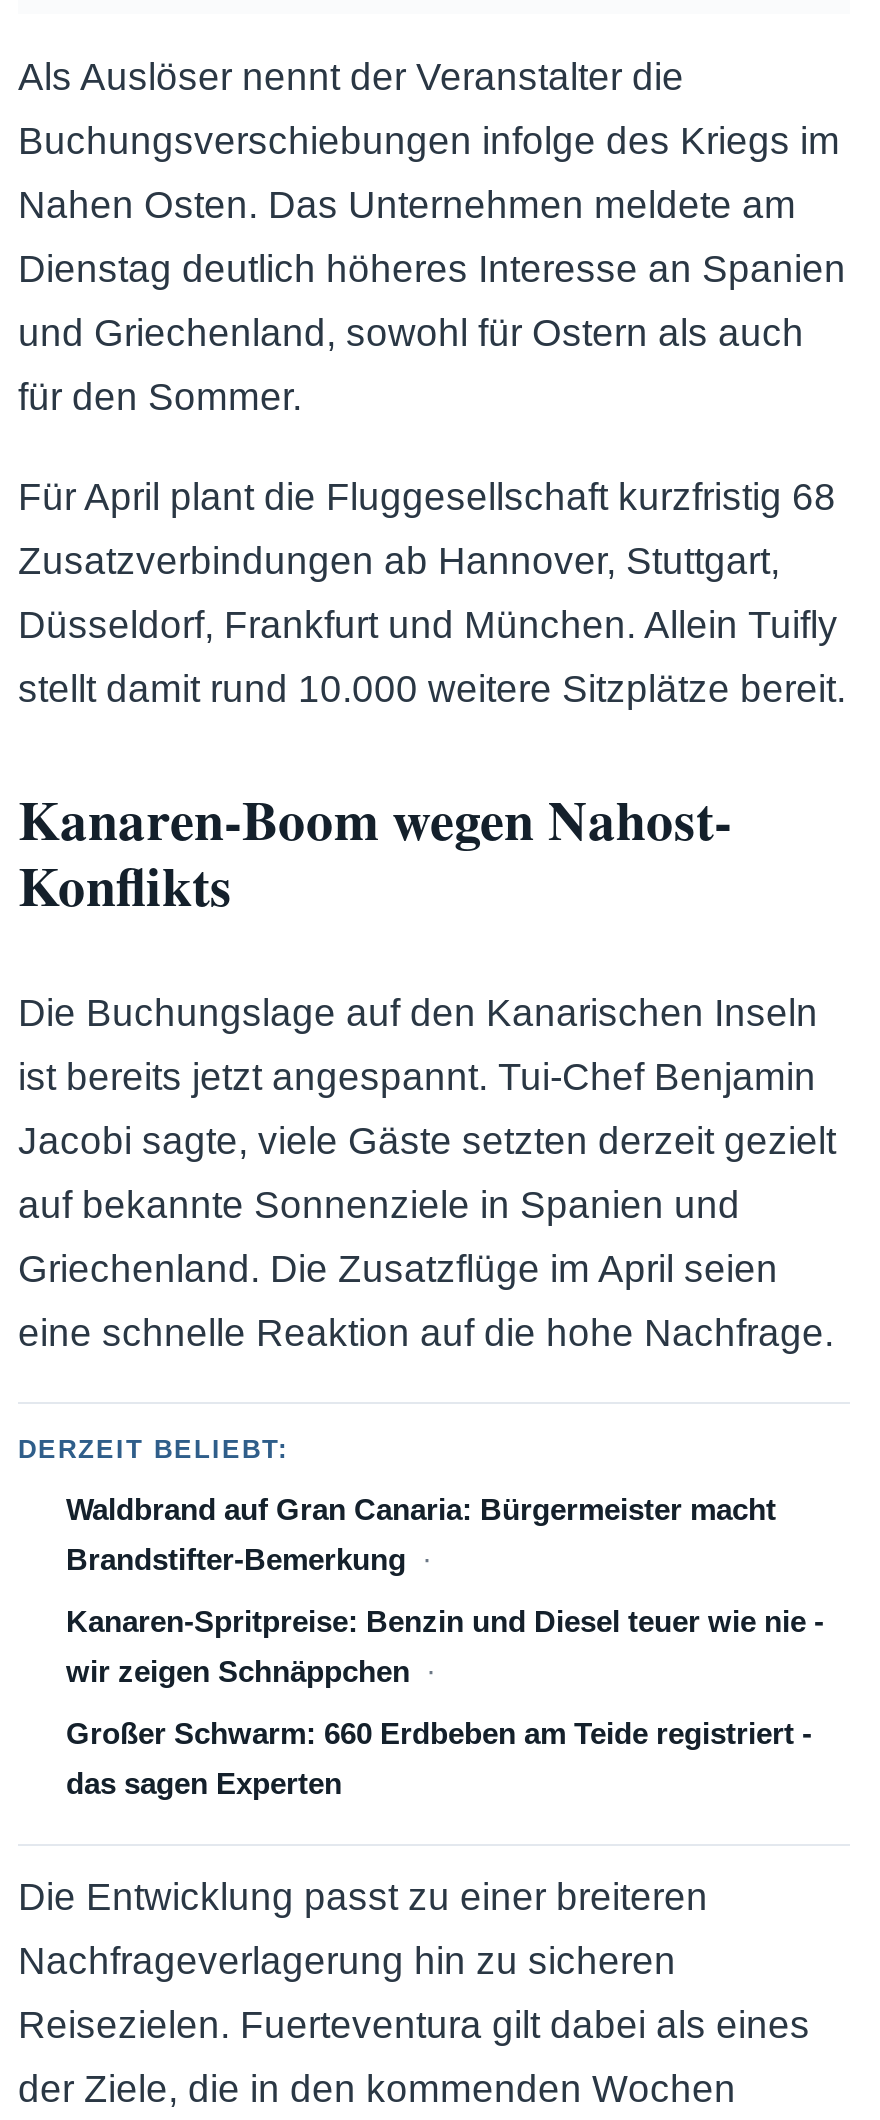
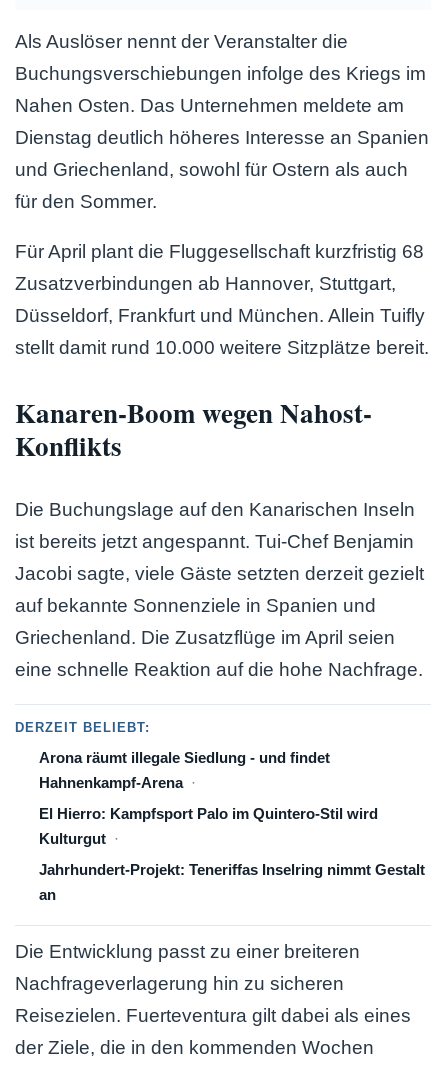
- Waldbrand auf Gran Canaria: Bürgermeister macht
+ Arona räumt illegale Siedlung - und findet

- Brandstifter-Bemerkung
+ Hahnenkampf-Arena

- Kanaren-Spritpreise: Benzin und Diesel teuer wie nie -
+ El Hierro: Kampfsport Palo im Quintero-Stil wird

- wir zeigen Schnäppchen
+ Kulturgut

- Großer Schwarm: 660 Erdbeben am Teide registriert -
+ Jahrhundert-Projekt: Teneriffas Inselring nimmt Gestalt

- das sagen Experten
+ an
